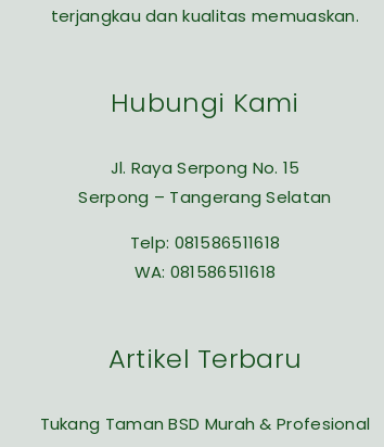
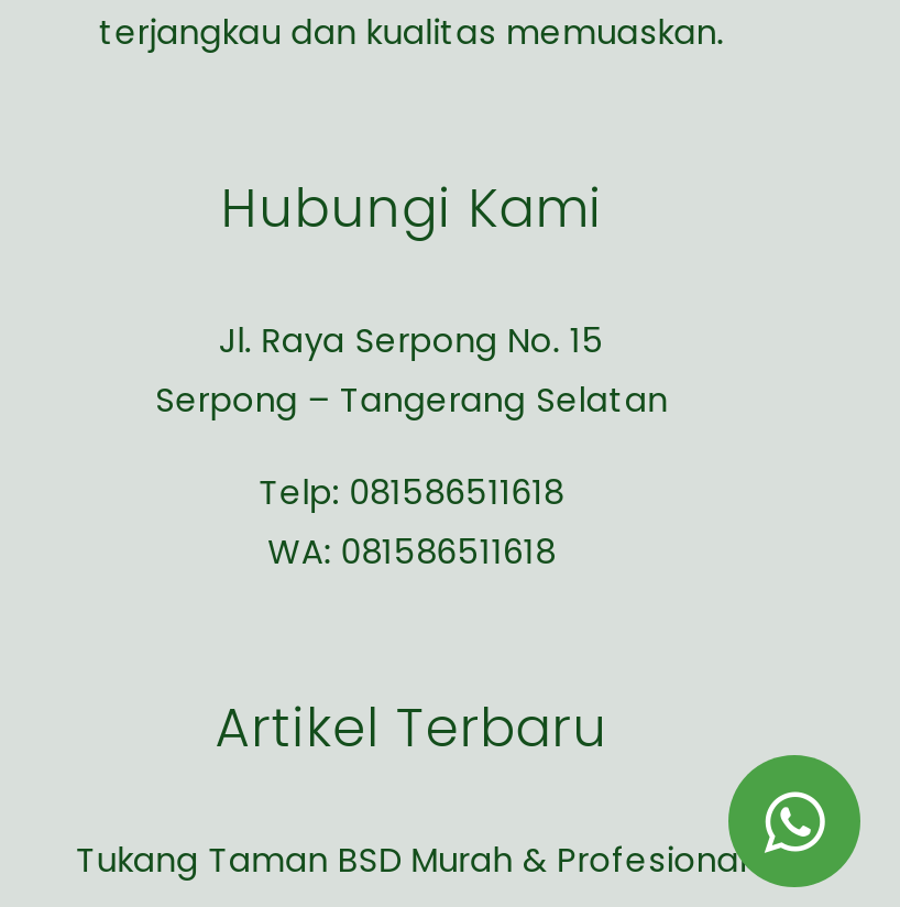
+ [image]
